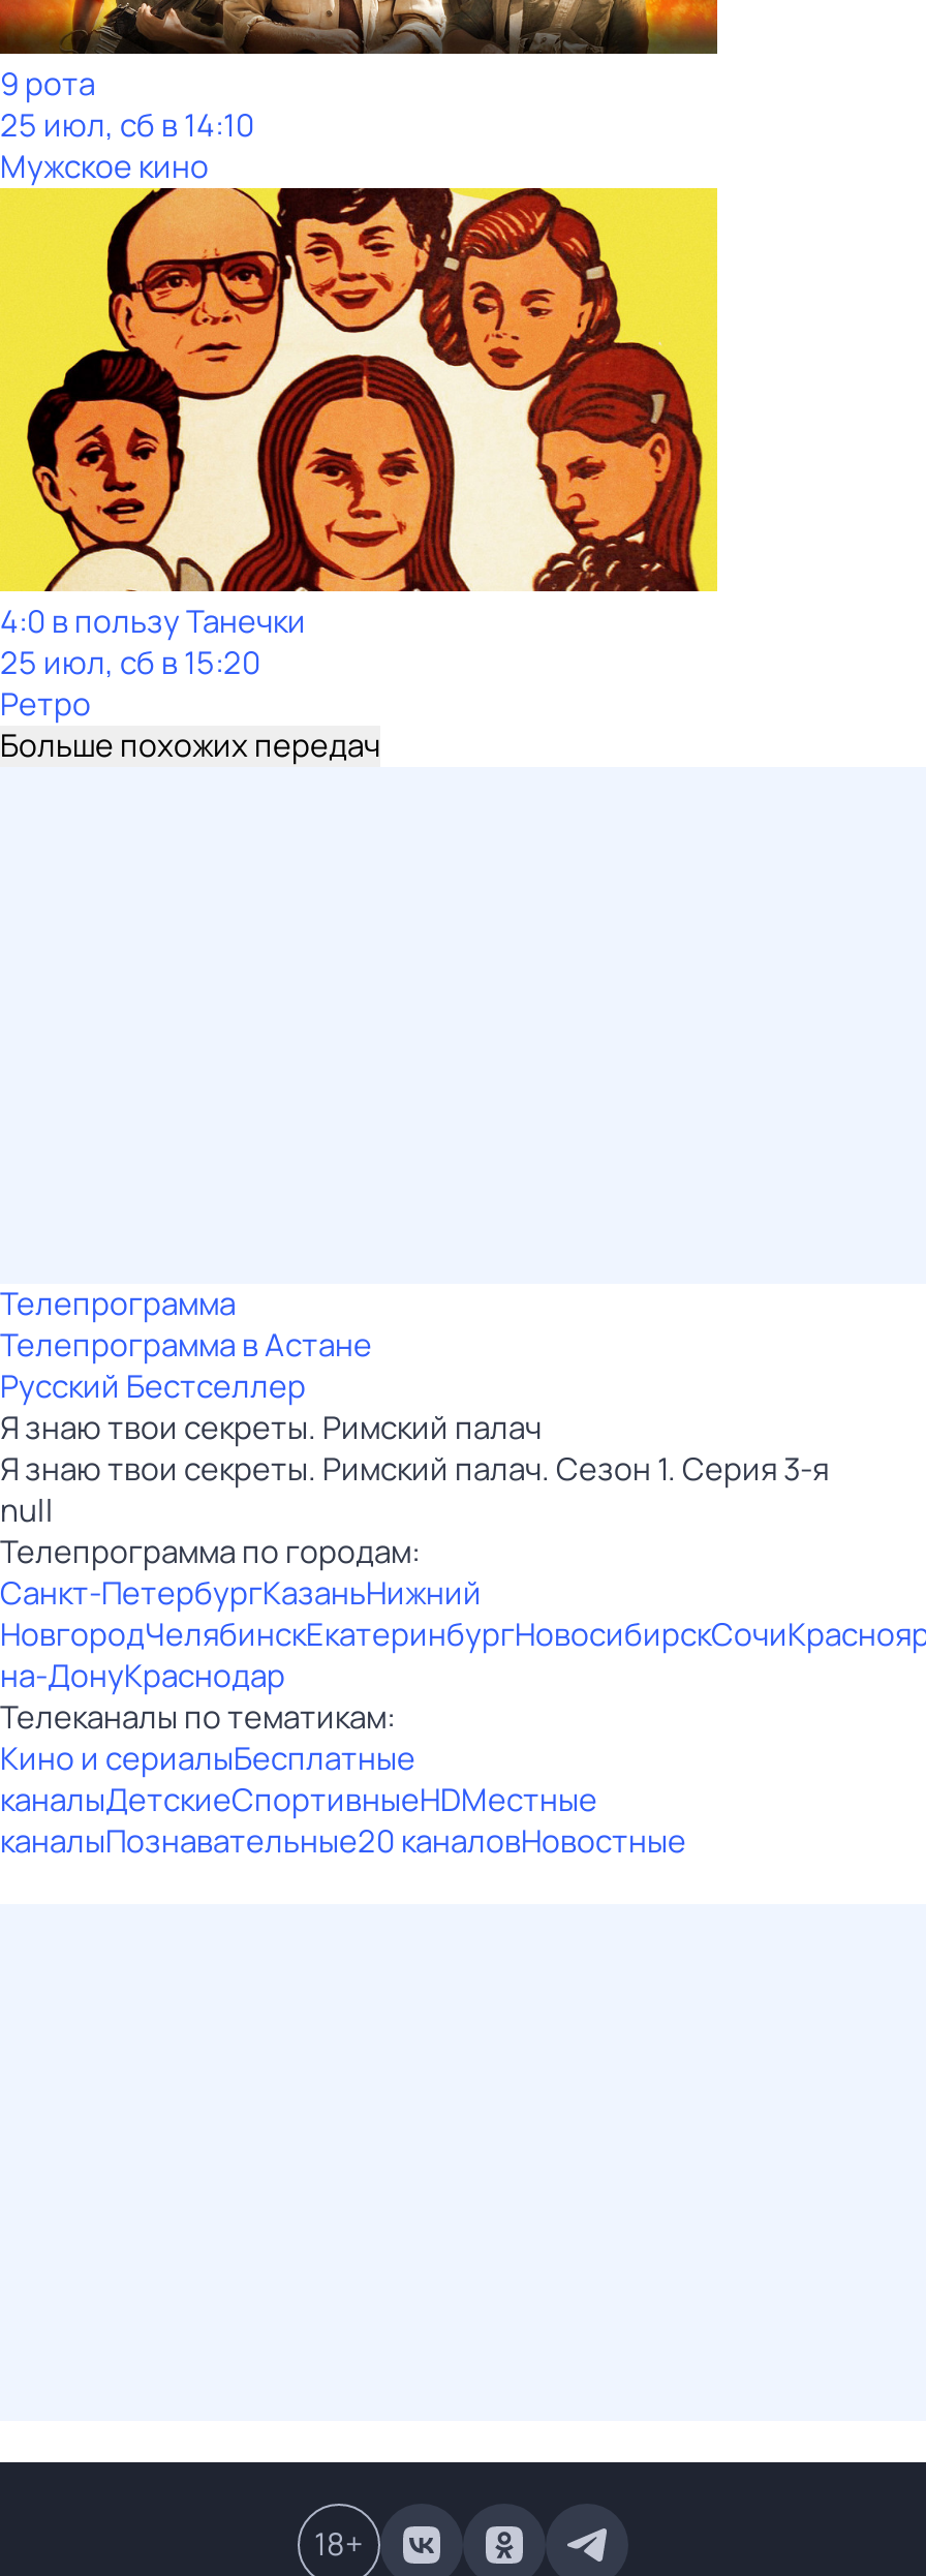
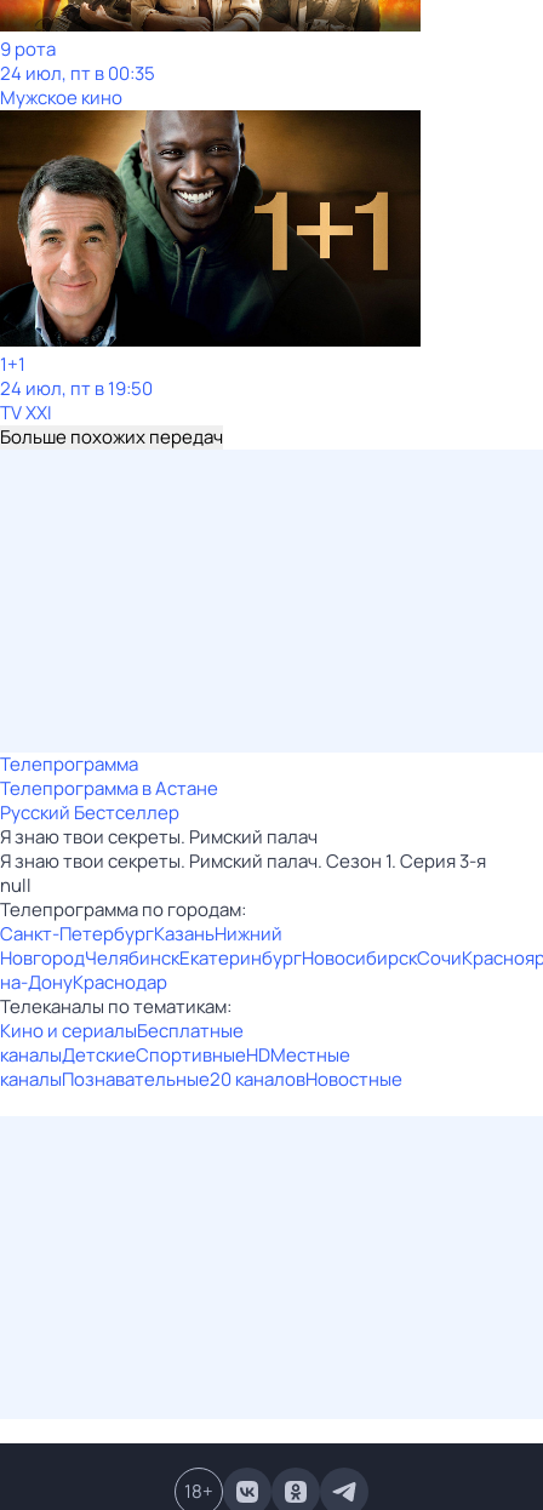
- 25 июл, сб в 14:10
+ 24 июл, пт в 00:35

- [image]
- 4:0 в пользу Танечки
- 25 июл, сб в 15:20
- Ретро
+ [image]
+ 1+1
+ 24 июл, пт в 19:50
+ TV XXI
